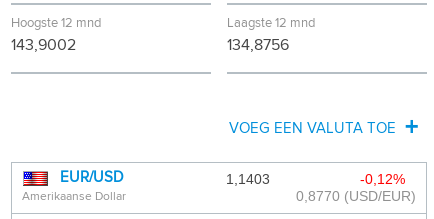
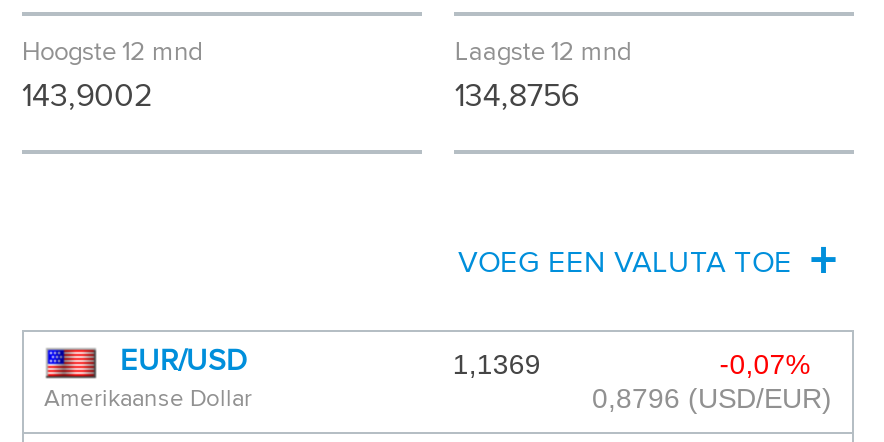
- 1,1403
+ 1,1369

- -0,12%
+ -0,07%

- 0,8770 (USD/EUR)
+ 0,8796 (USD/EUR)
